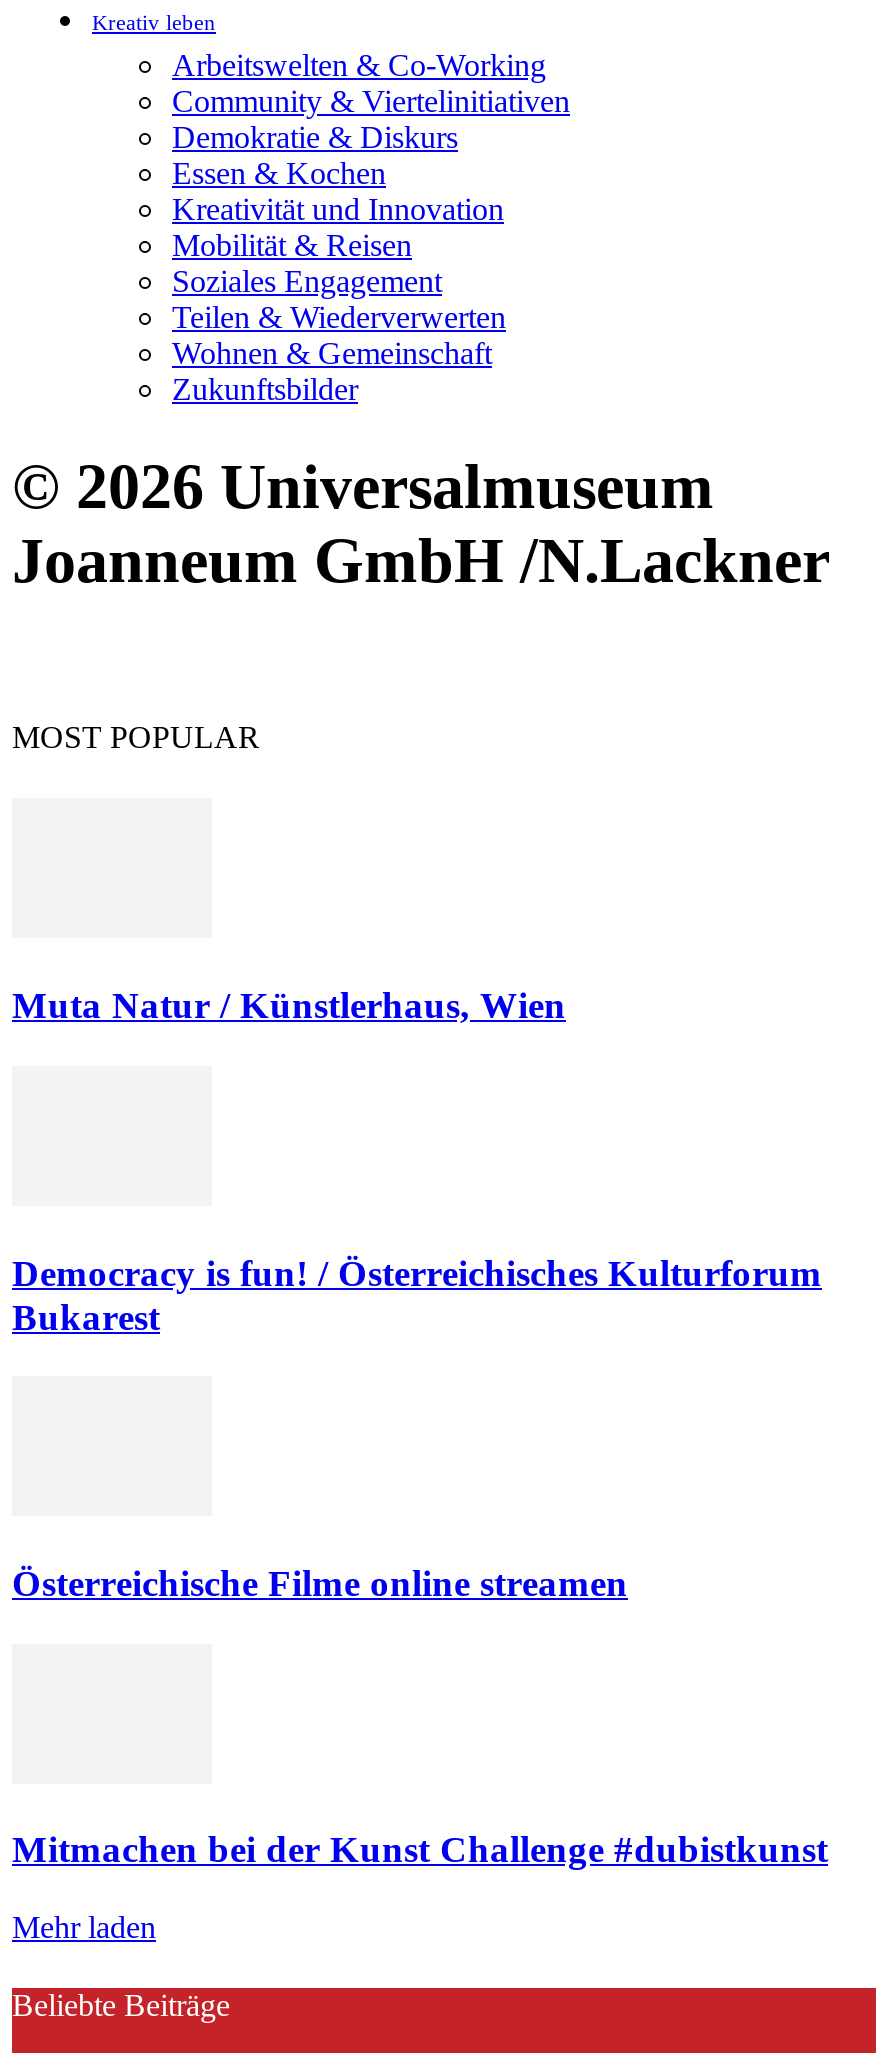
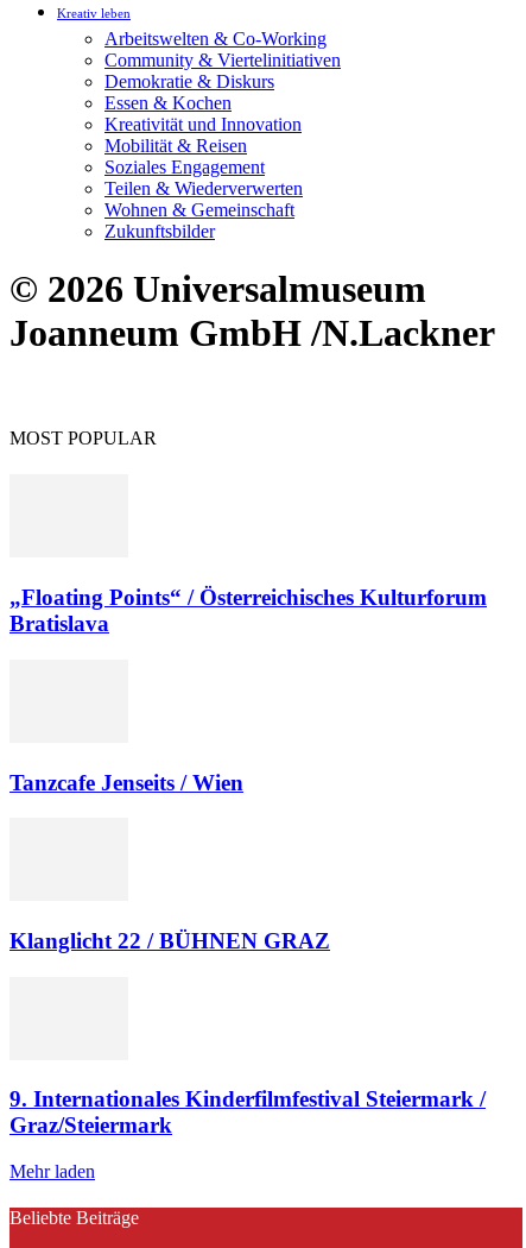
- Muta Natur / Künstlerhaus, Wien
+ „Floating Points“ / Österreichisches Kulturforum
+ Bratislava

- Democracy is fun! / Österreichisches Kulturforum
- Bukarest
+ Tanzcafe Jenseits / Wien

- Österreichische Filme online streamen
+ Klanglicht 22 / BÜHNEN GRAZ

- Mitmachen bei der Kunst Challenge #dubistkunst
+ 9. Internationales Kinderfilmfestival Steiermark /
+ Graz/Steiermark
